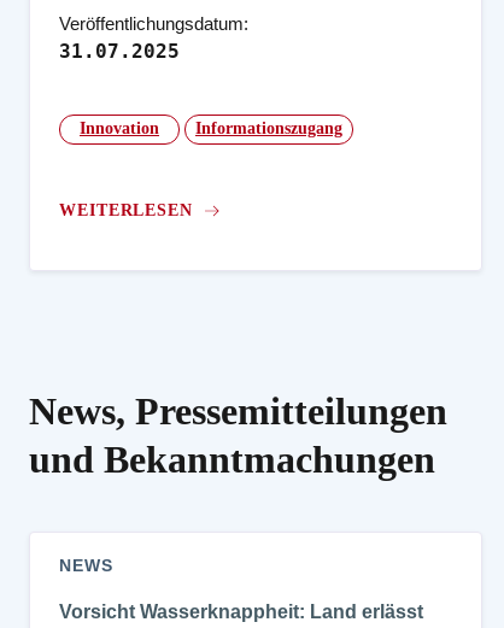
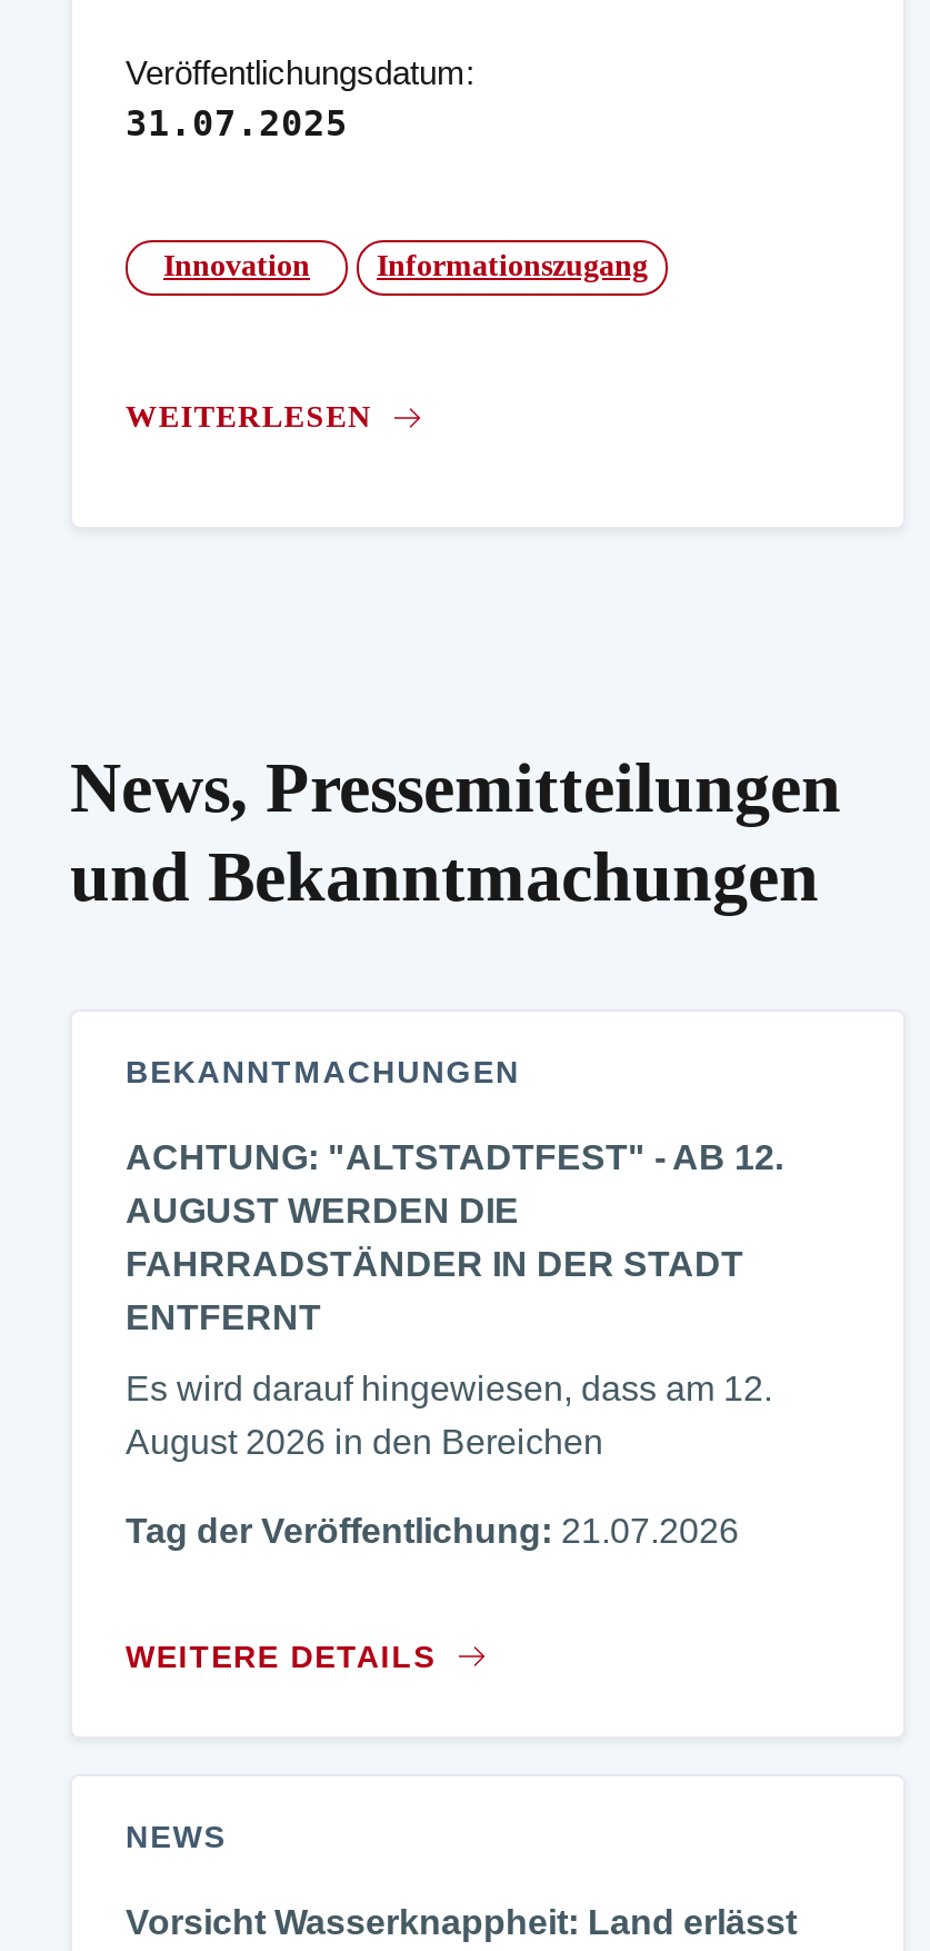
+ BEKANNTMACHUNGEN
+ ACHTUNG: "ALTSTADTFEST" - AB 12.
+ AUGUST WERDEN DIE
+ FAHRRADSTÄNDER IN DER STADT
+ ENTFERNT
+ Es wird darauf hingewiesen, dass am 12.
+ August 2026 in den Bereichen
+ Tag der Veröffentlichung: 21.07.2026
+ WEITERE DETAILS
